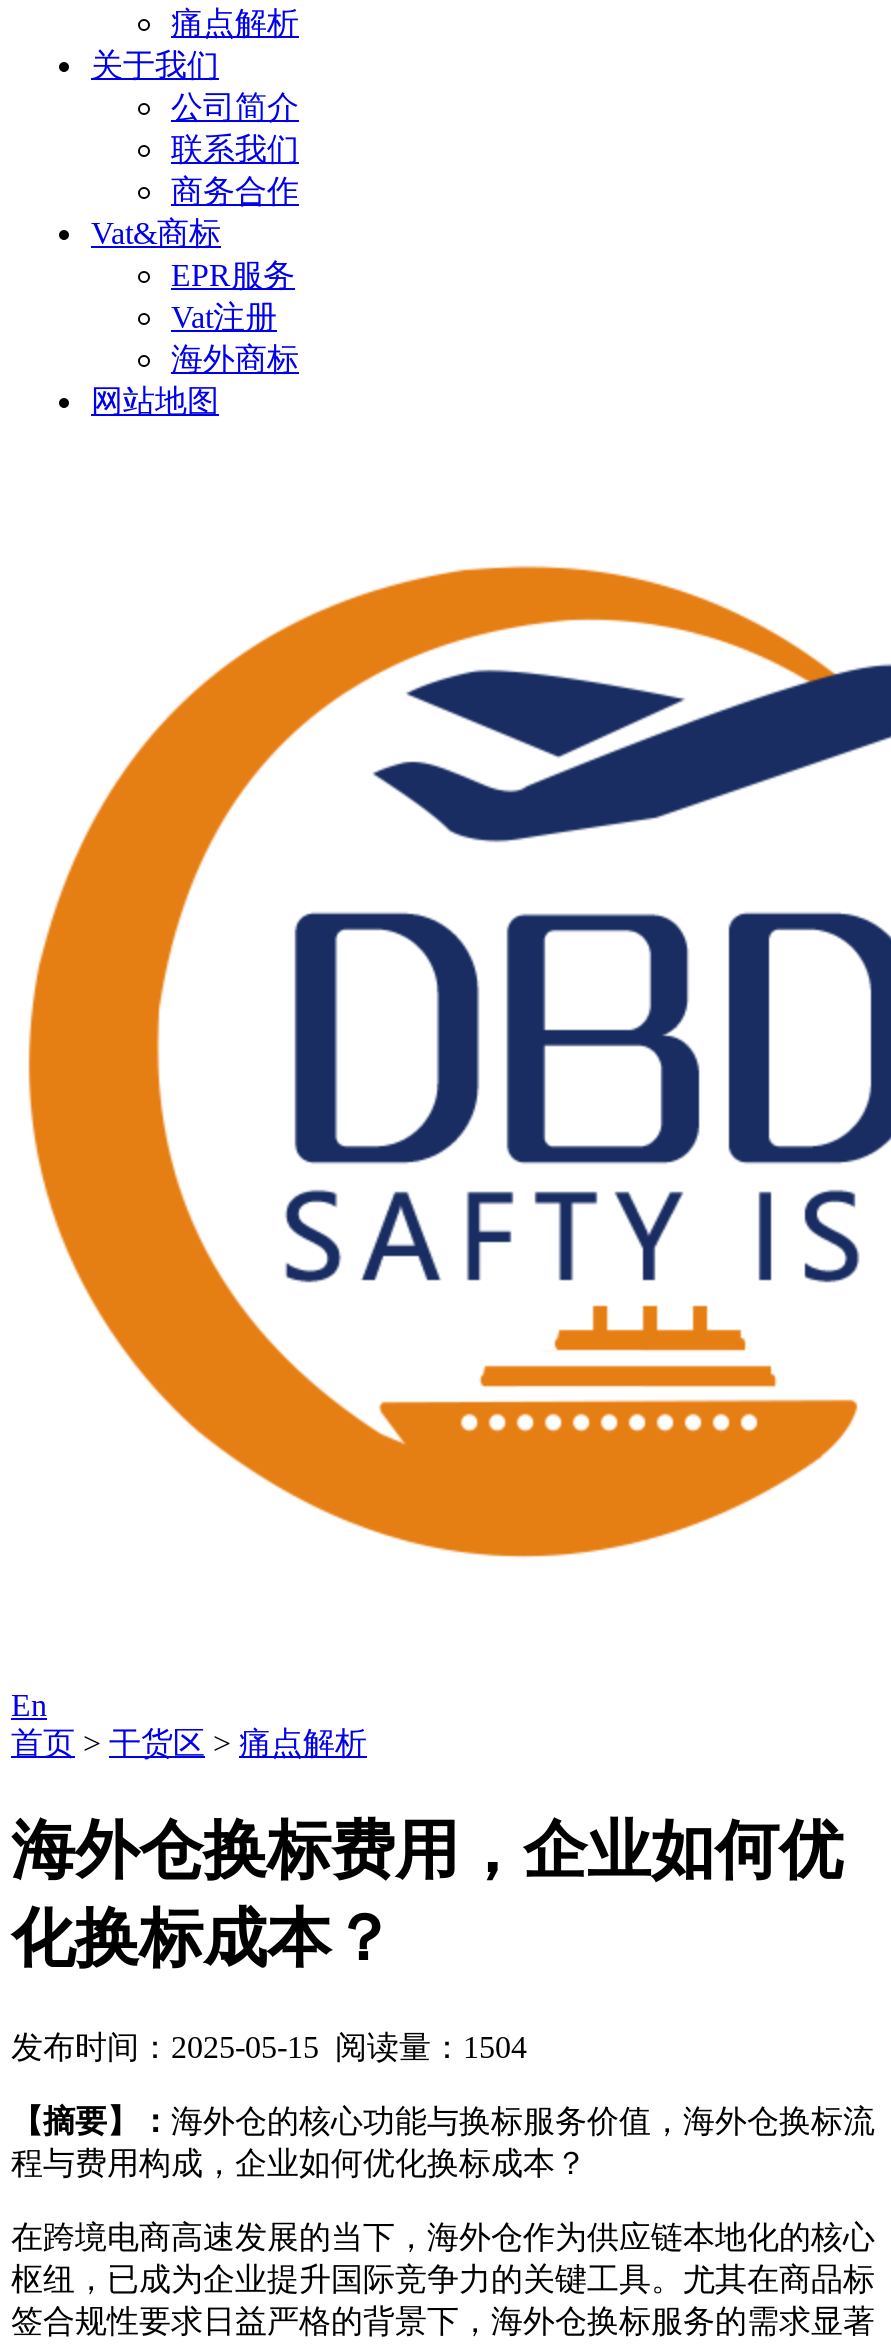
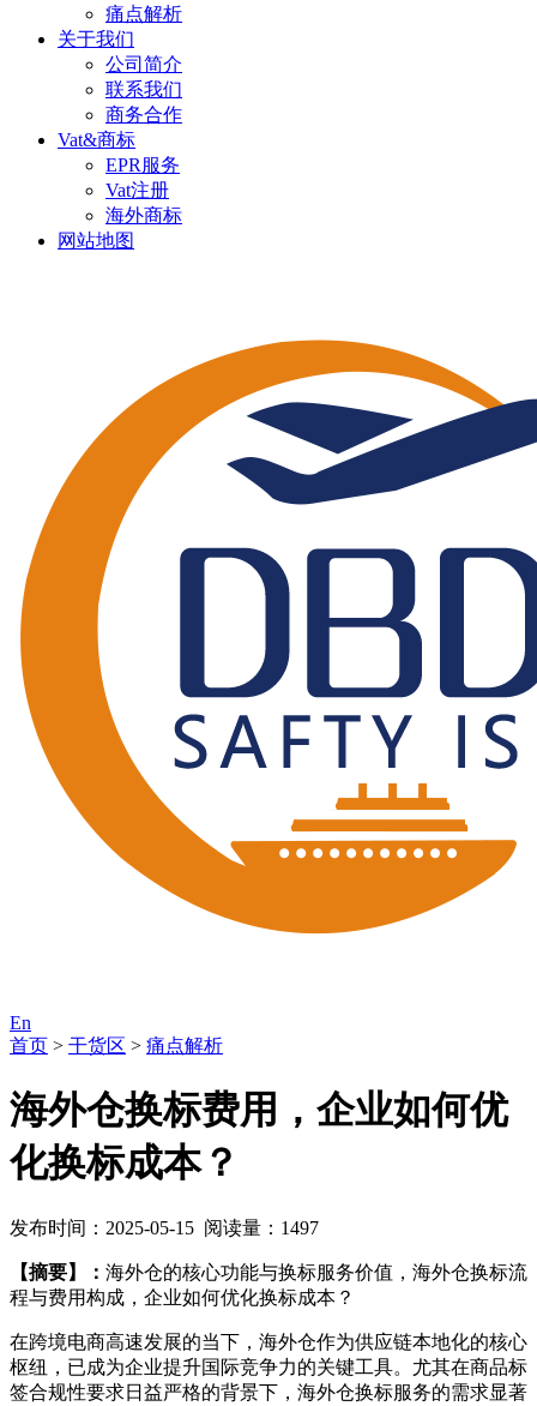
- 发布时间：2025-05-15 阅读量：1504
+ 发布时间：2025-05-15 阅读量：1497
